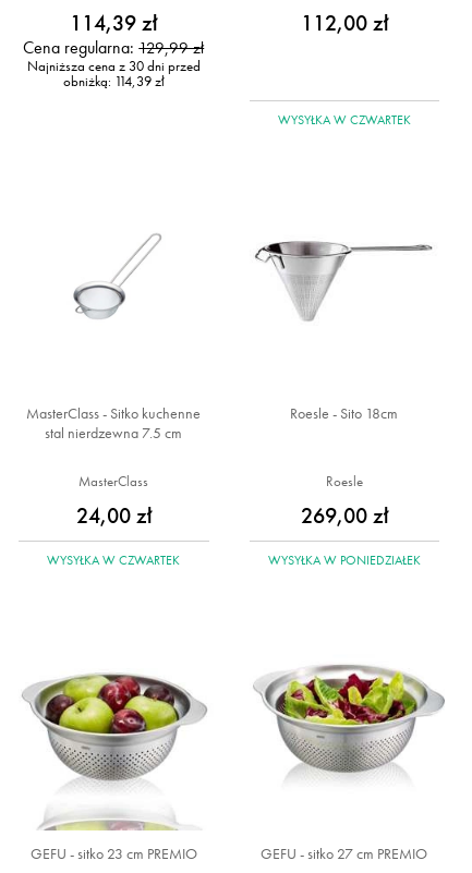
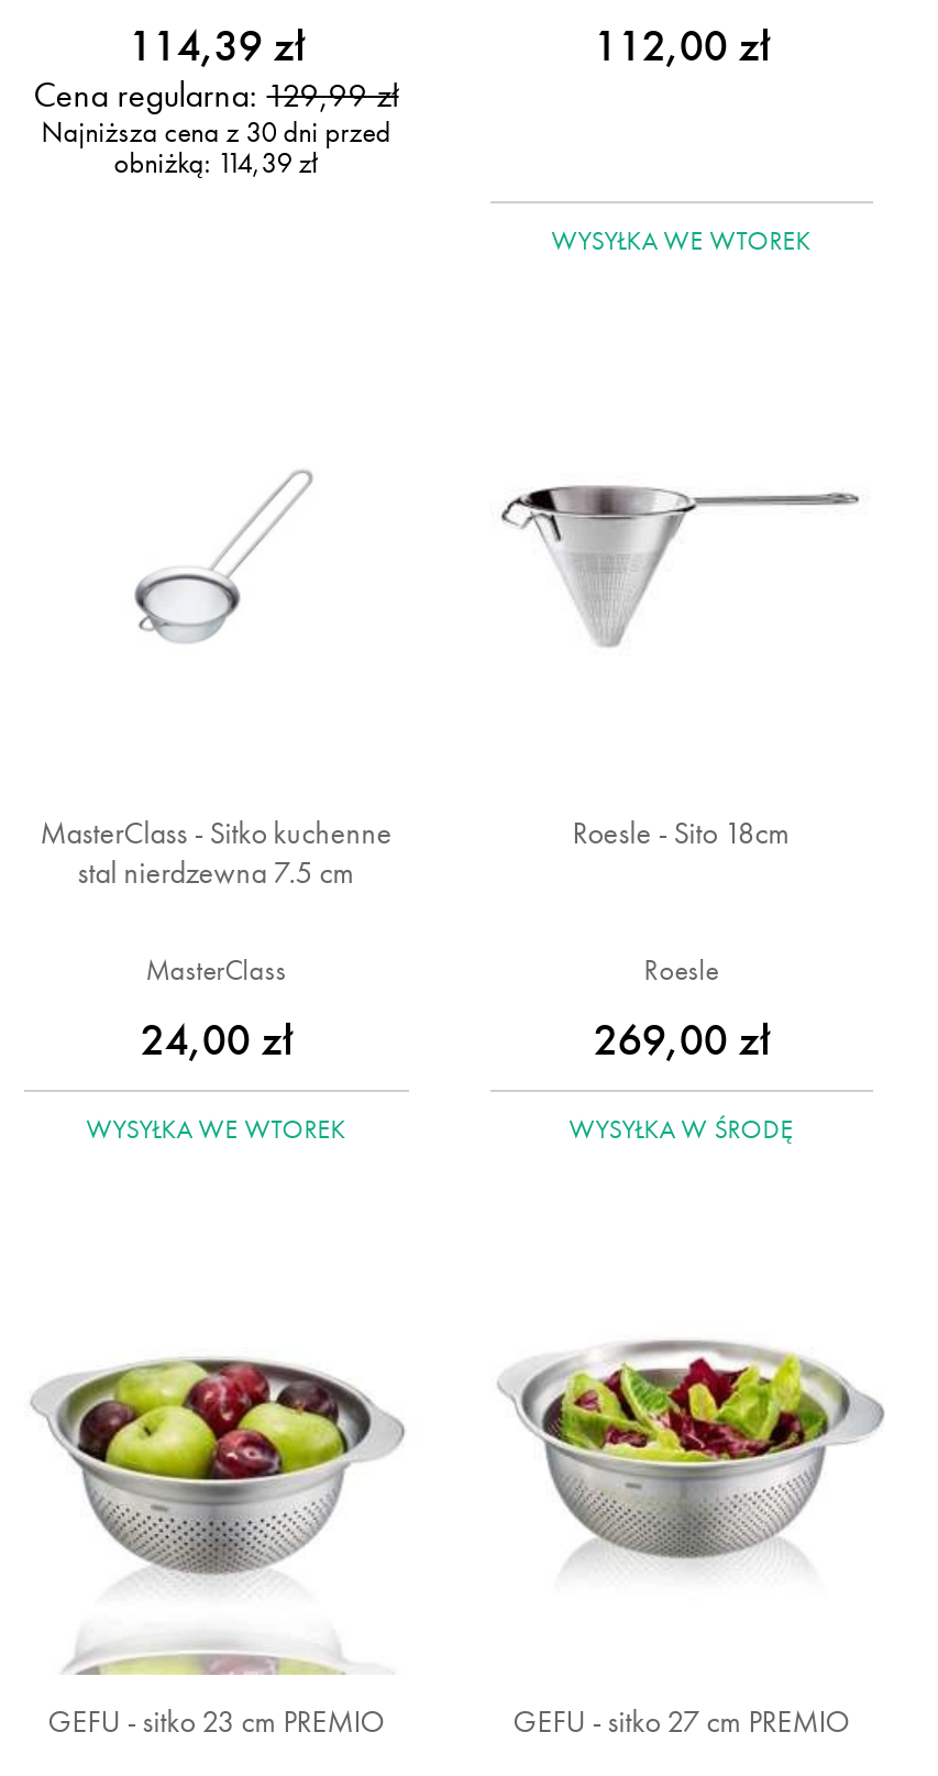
- WYSYŁKA W CZWARTEK
+ WYSYŁKA WE WTOREK

- WYSYŁKA W CZWARTEK
+ WYSYŁKA WE WTOREK

- WYSYŁKA W PONIEDZIAŁEK
+ WYSYŁKA W ŚRODĘ
